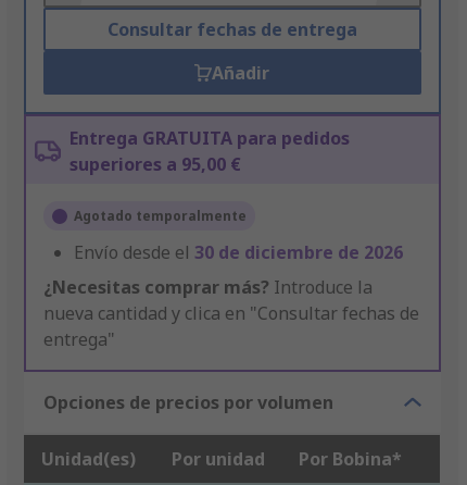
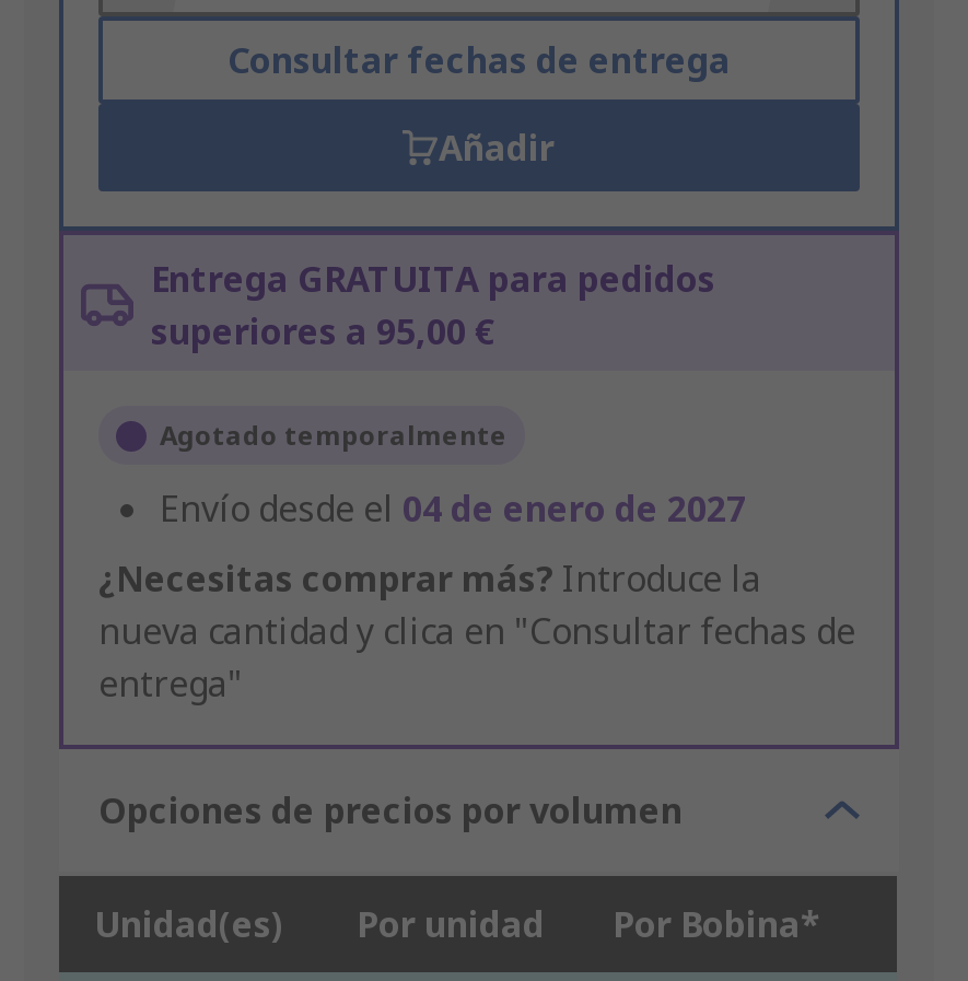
- Envío desde el 30 de diciembre de 2026
+ Envío desde el 04 de enero de 2027
